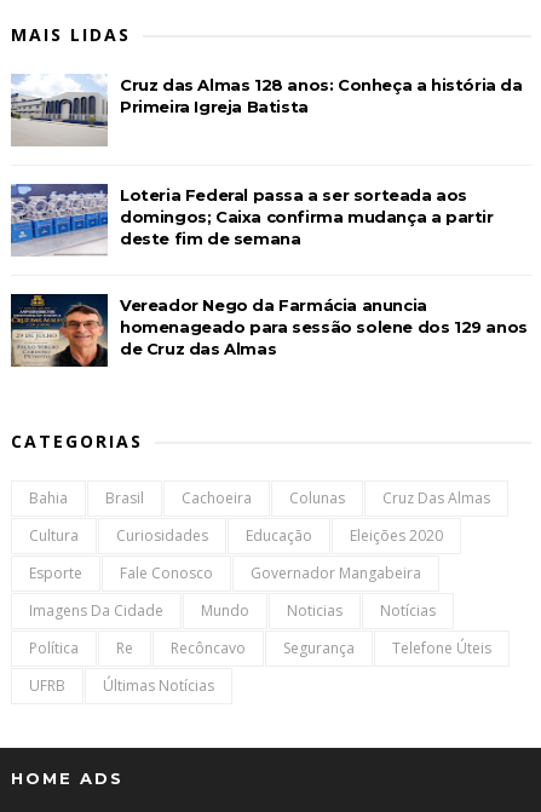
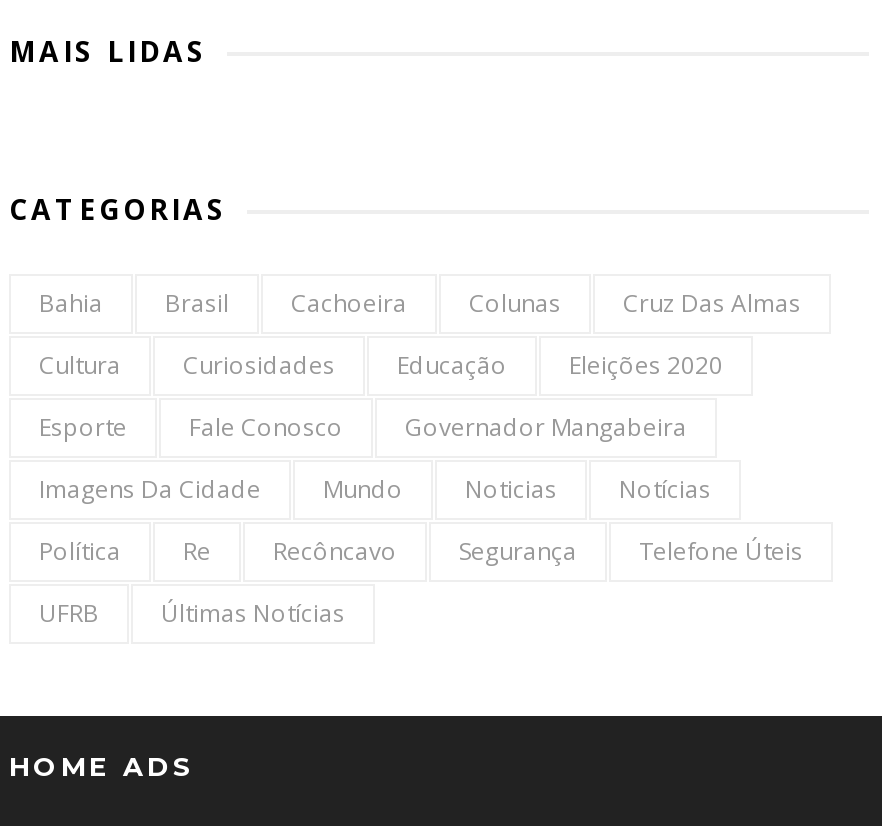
- [image]
- Cruz das Almas 128 anos: Conheça a história da
- Primeira Igreja Batista

- [image]
- Loteria Federal passa a ser sorteada aos
- domingos; Caixa confirma mudança a partir
- deste fim de semana
- Vereador Nego da Farmácia anuncia
- homenageado para sessão solene dos 129 anos
- de Cruz das Almas

- [image]
